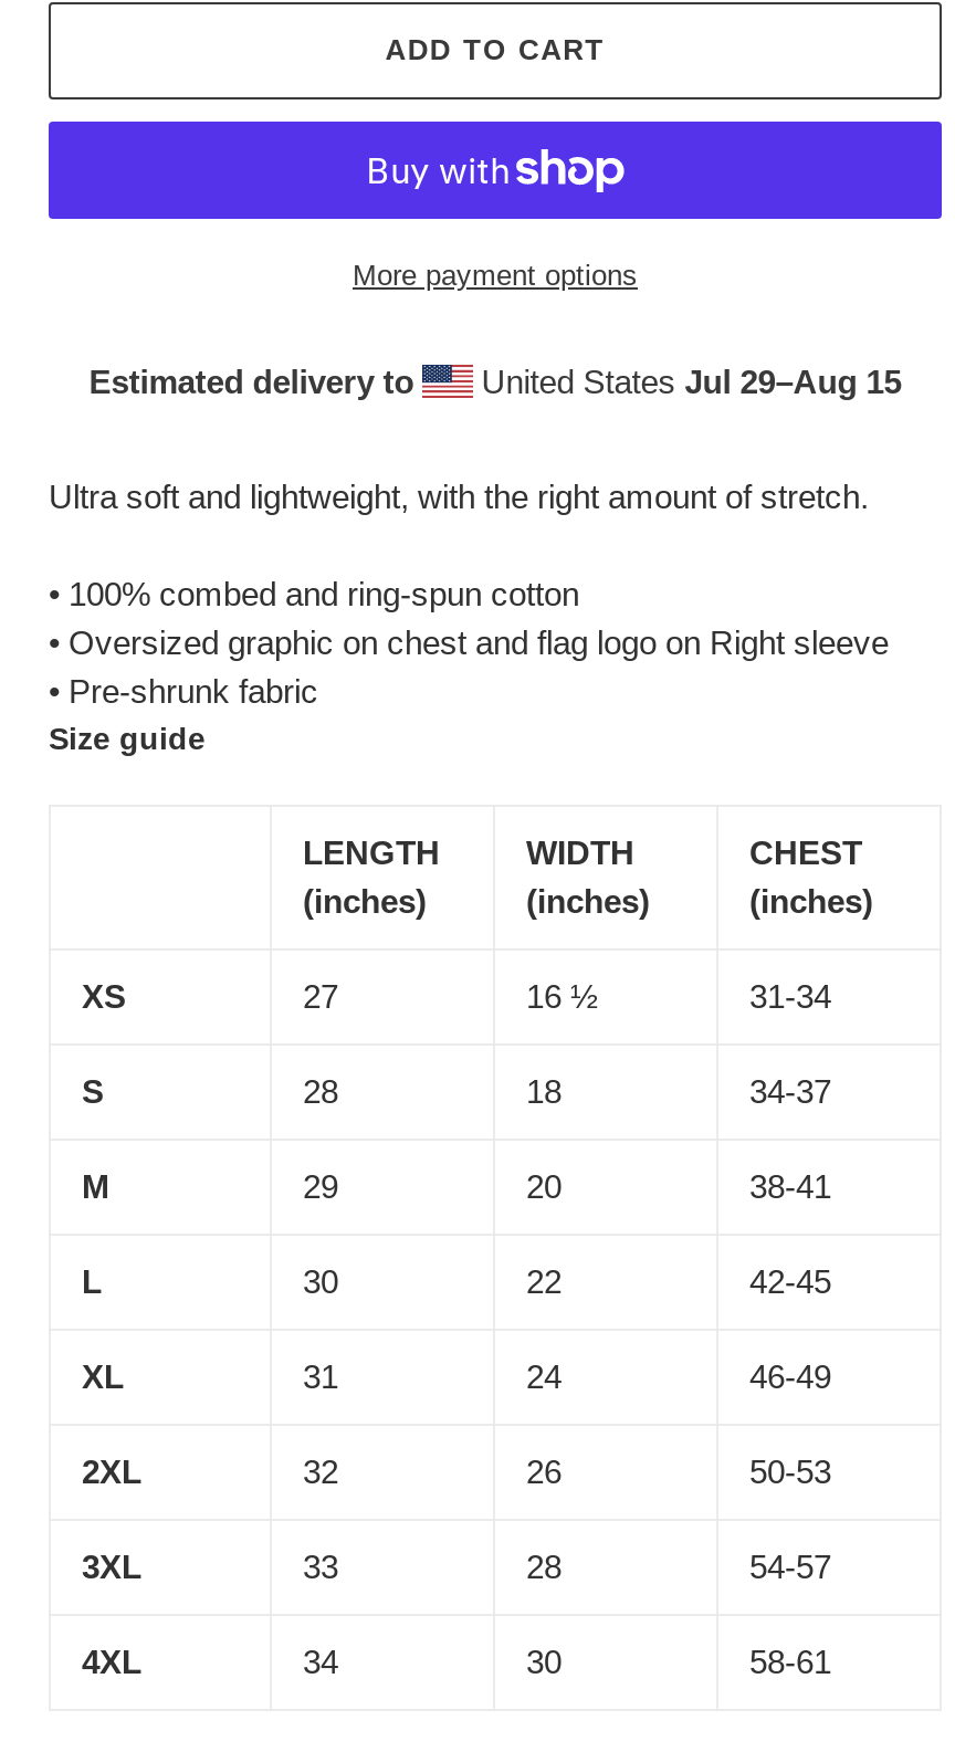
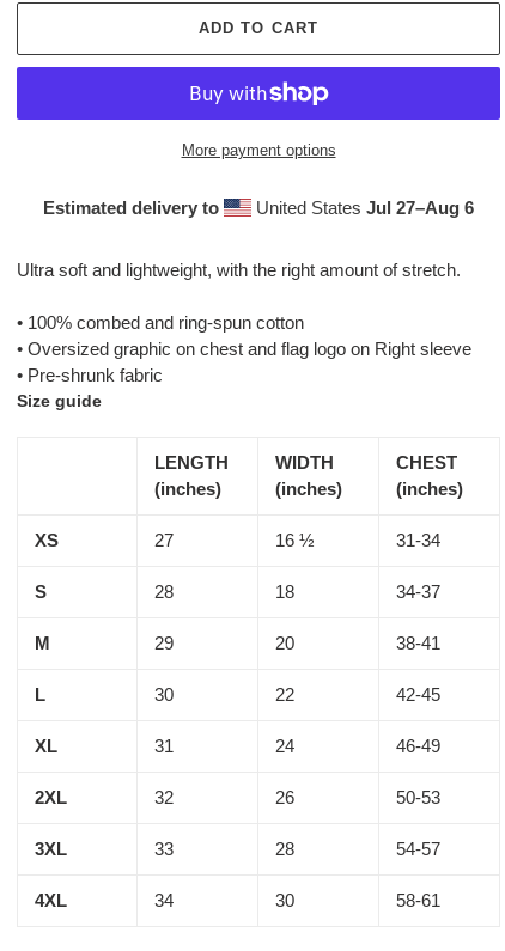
- United States Jul 29–Aug 15
+ United States Jul 27–Aug 6
